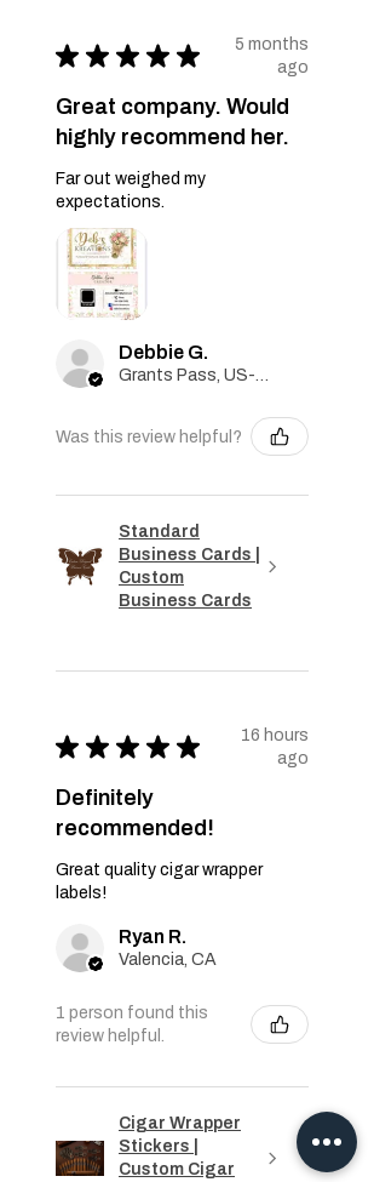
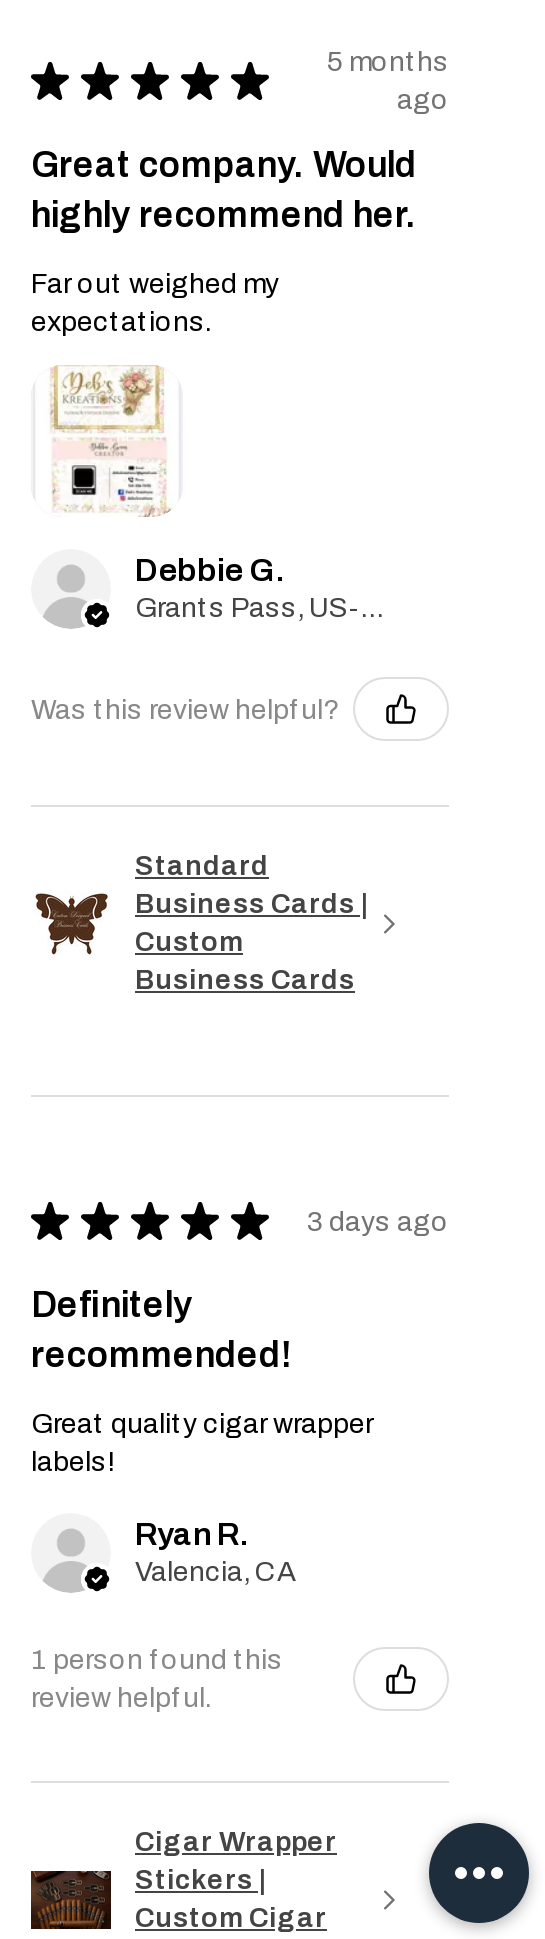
- 16 hours
- ago
+ 3 days ago
